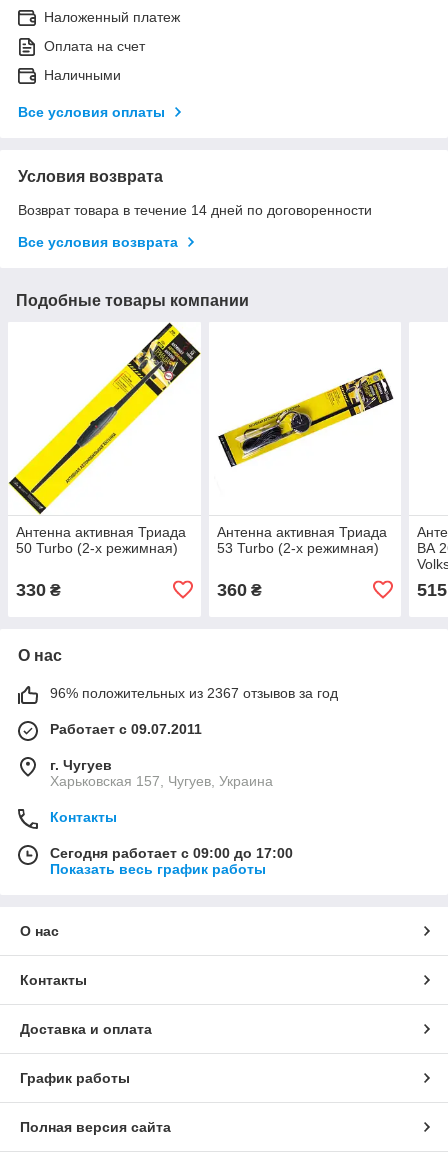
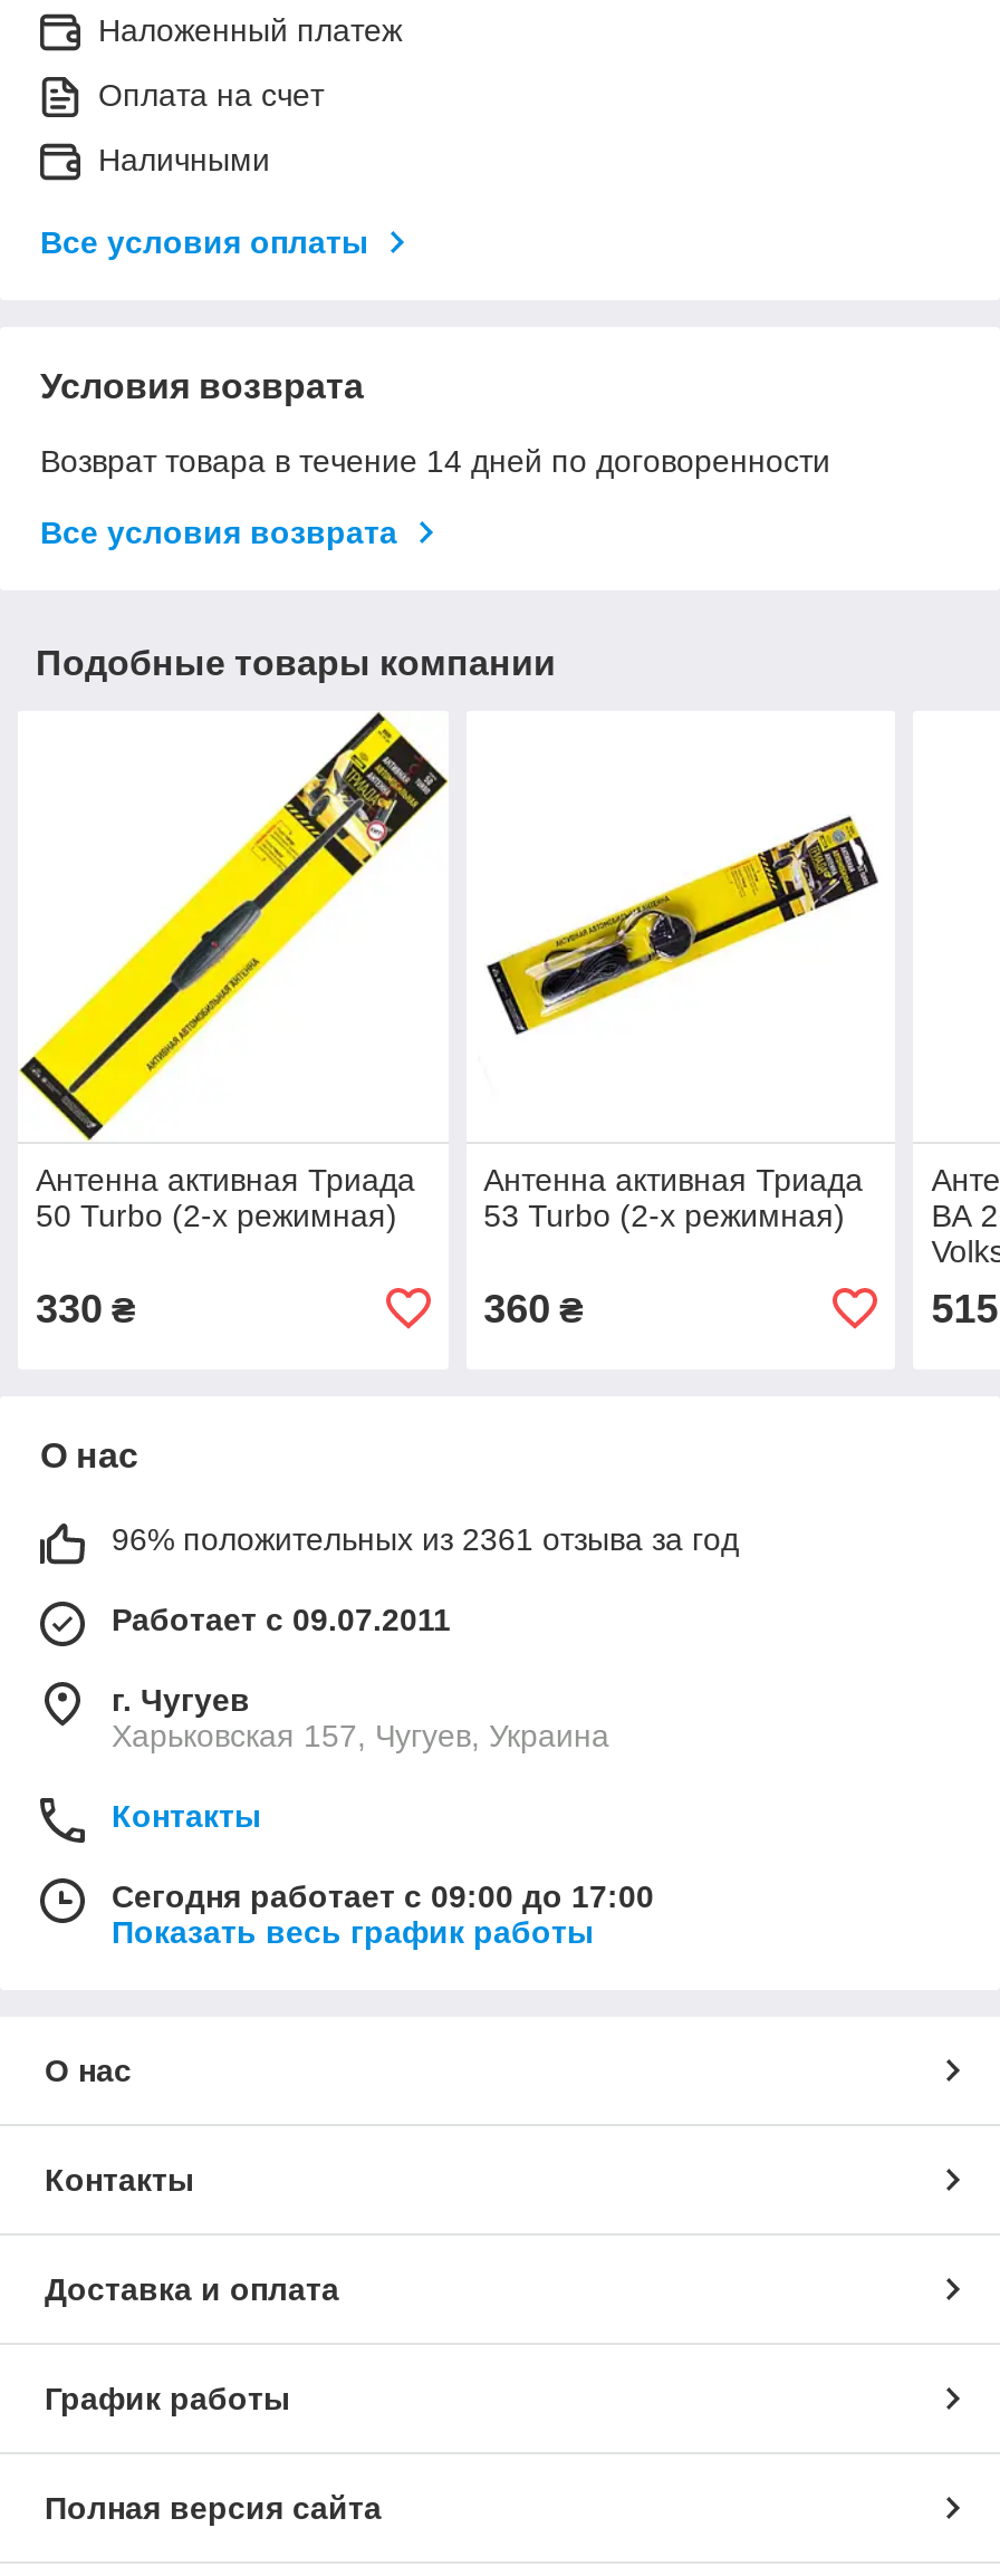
- 96% положительных из 2367 отзывов за год
+ 96% положительных из 2361 отзыва за год
